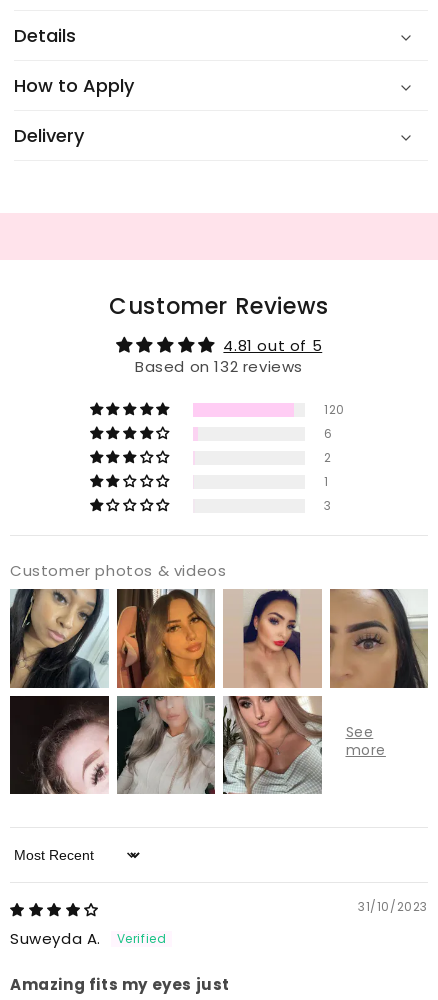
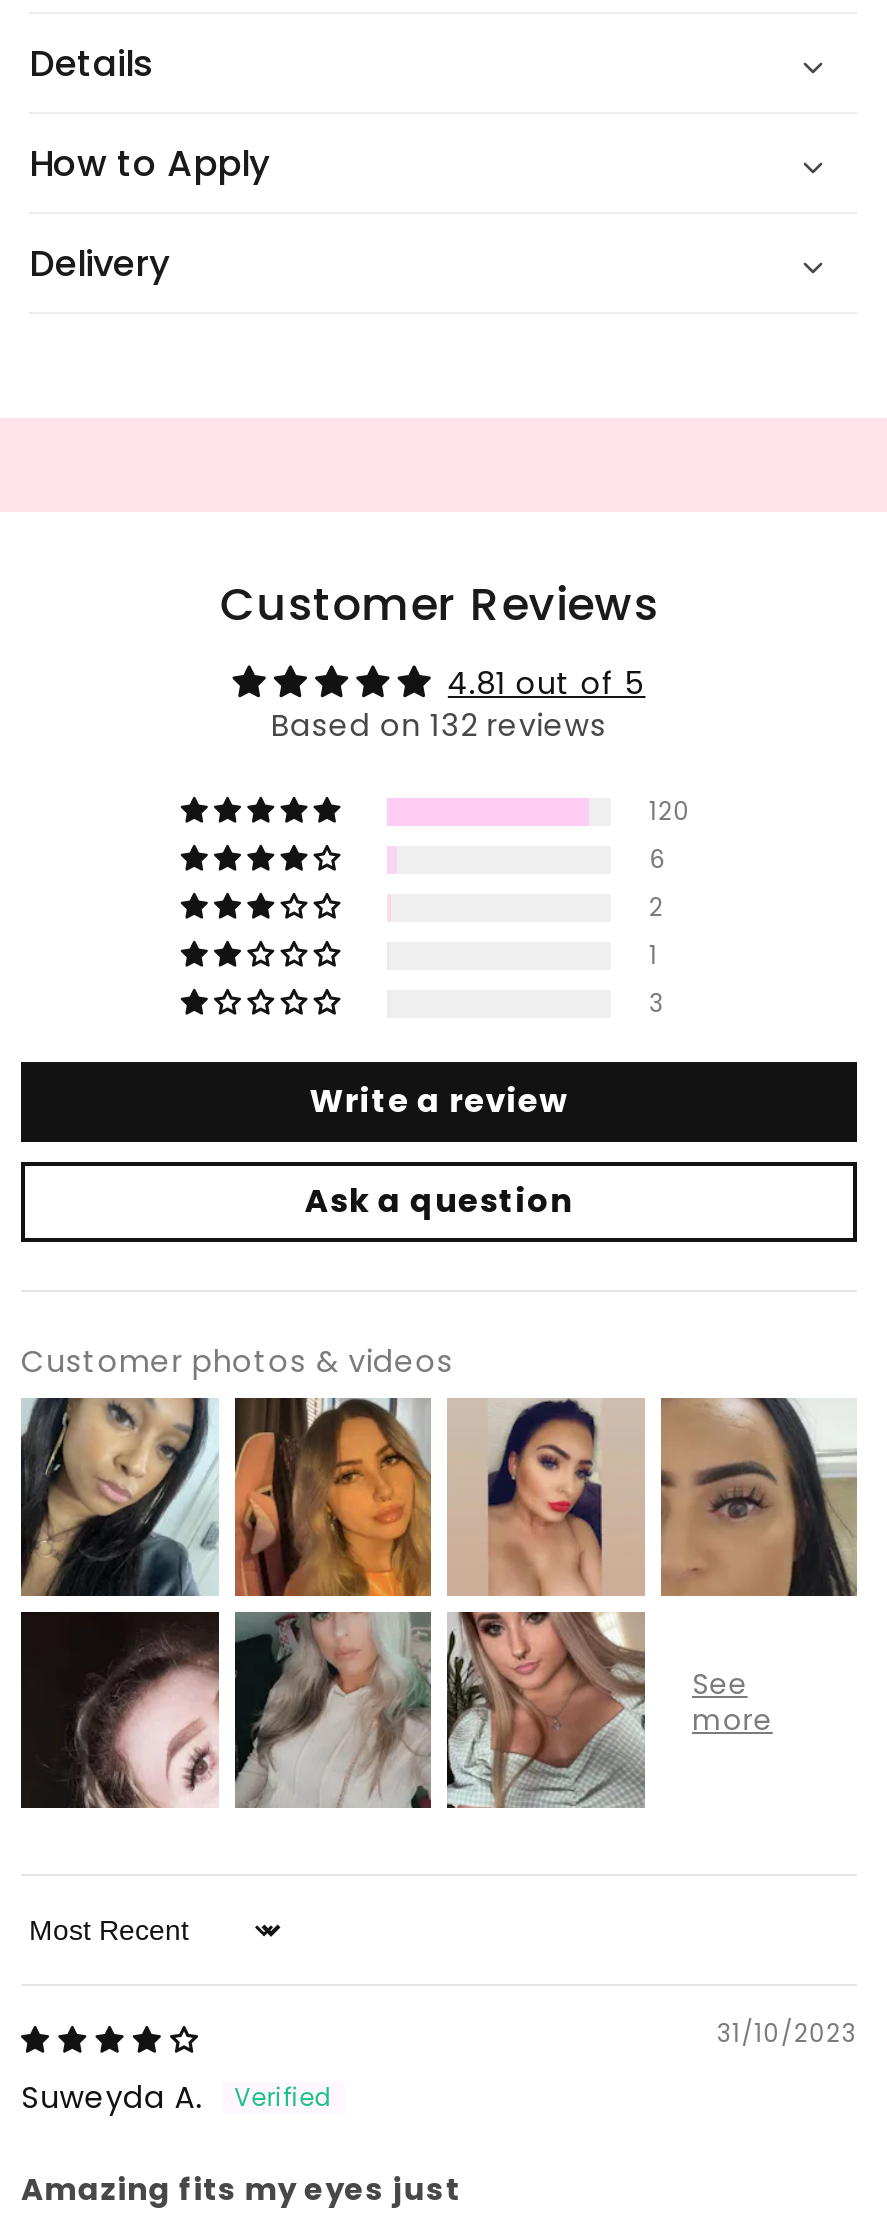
+ Write a review
+ Ask a question
